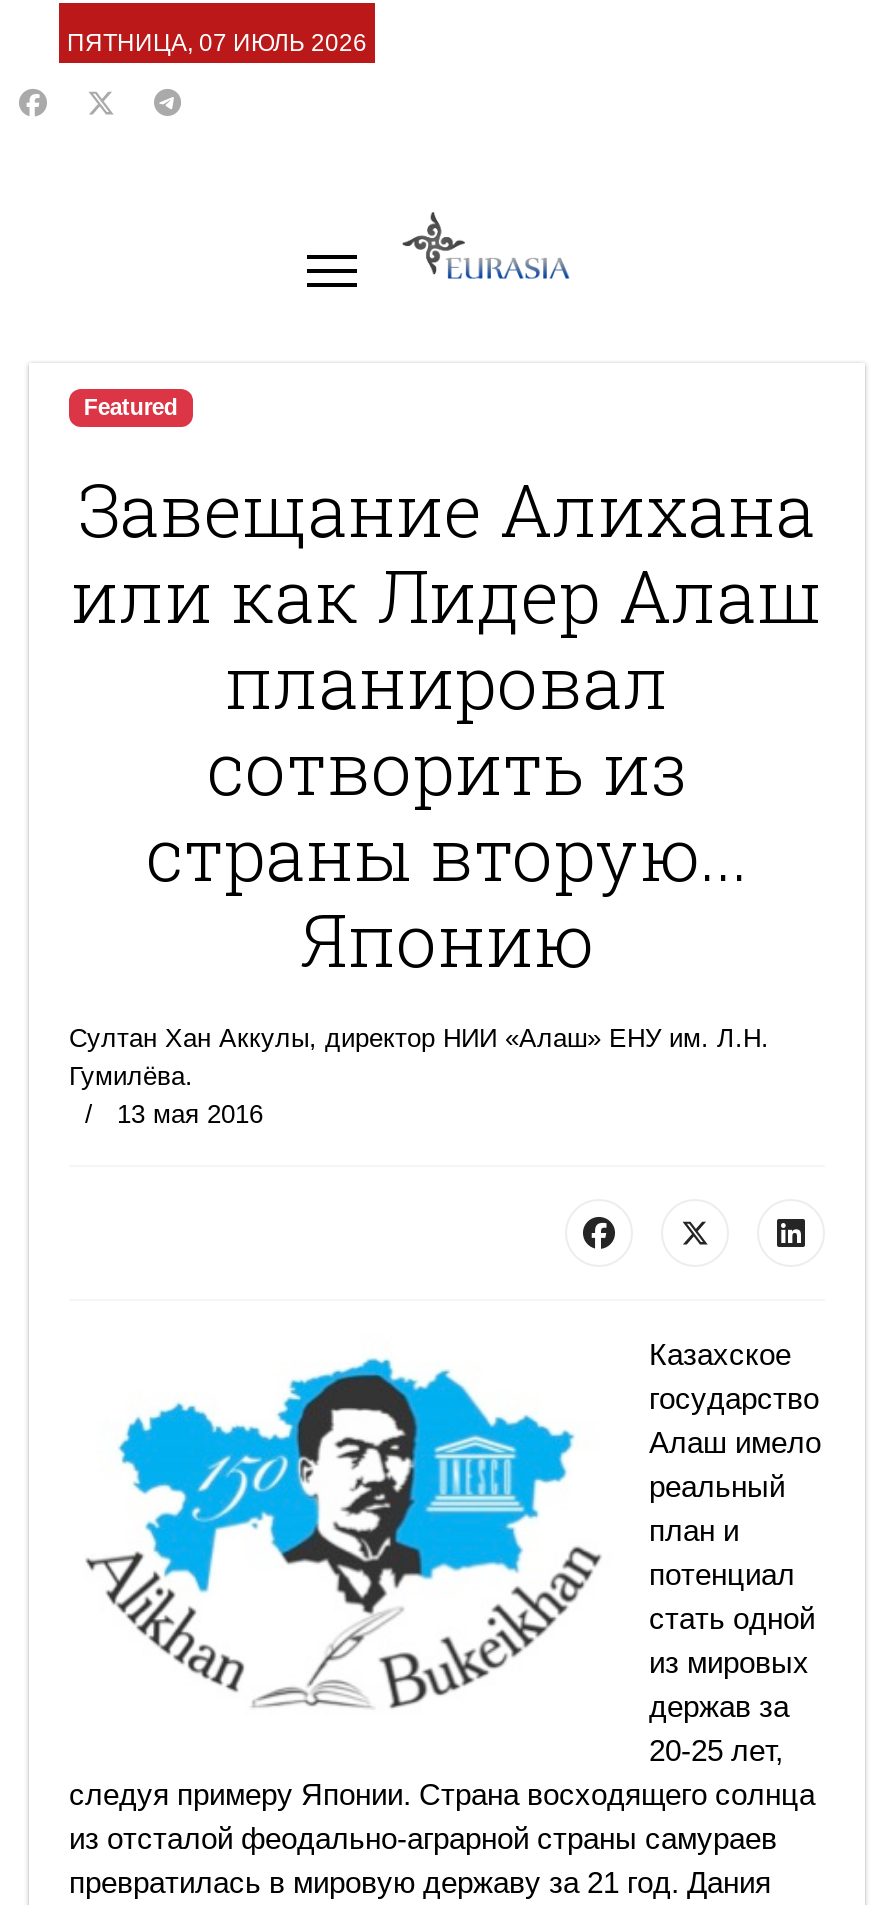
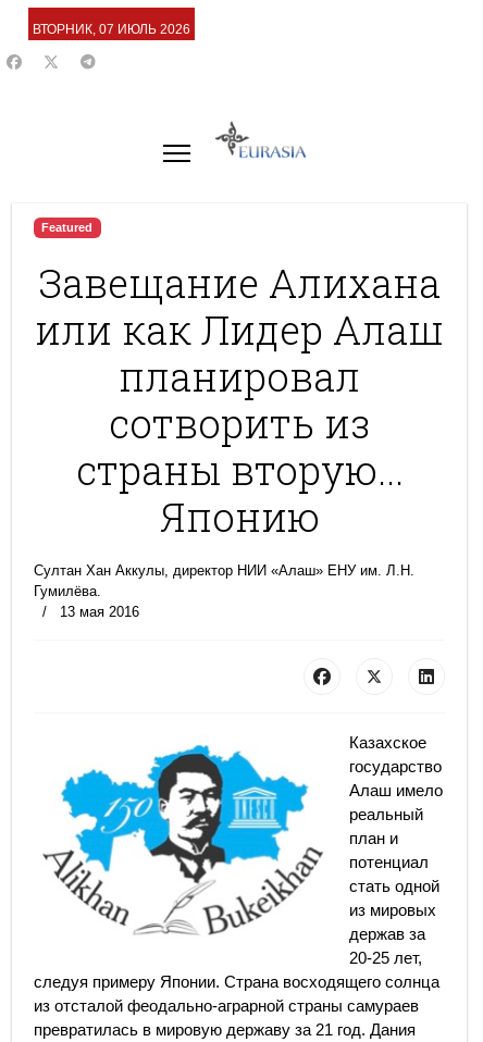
- ПЯТНИЦА, 07 ИЮЛЬ 2026
+ ВТОРНИК, 07 ИЮЛЬ 2026
